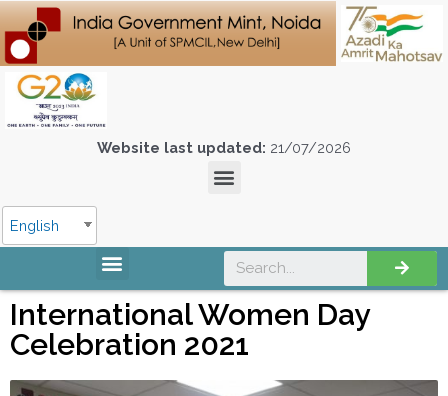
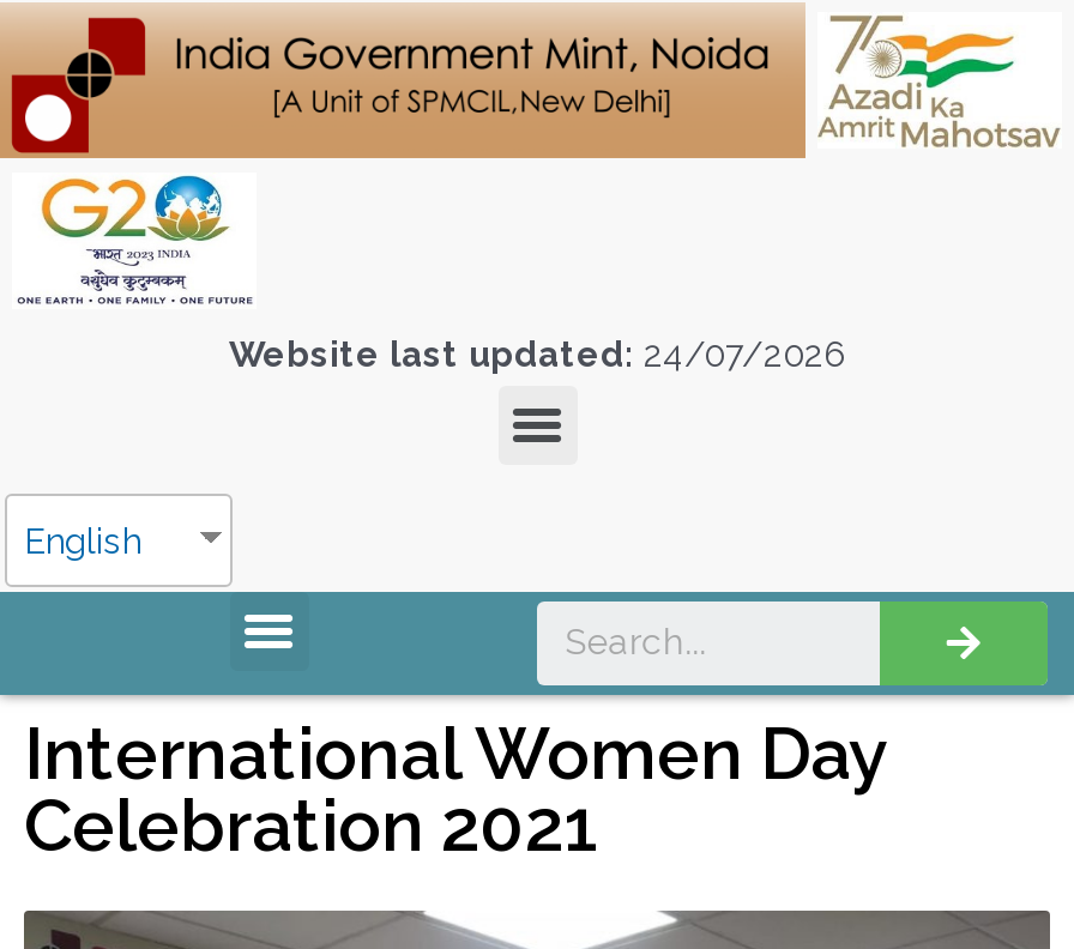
- Website last updated: 21/07/2026
+ Website last updated: 24/07/2026
